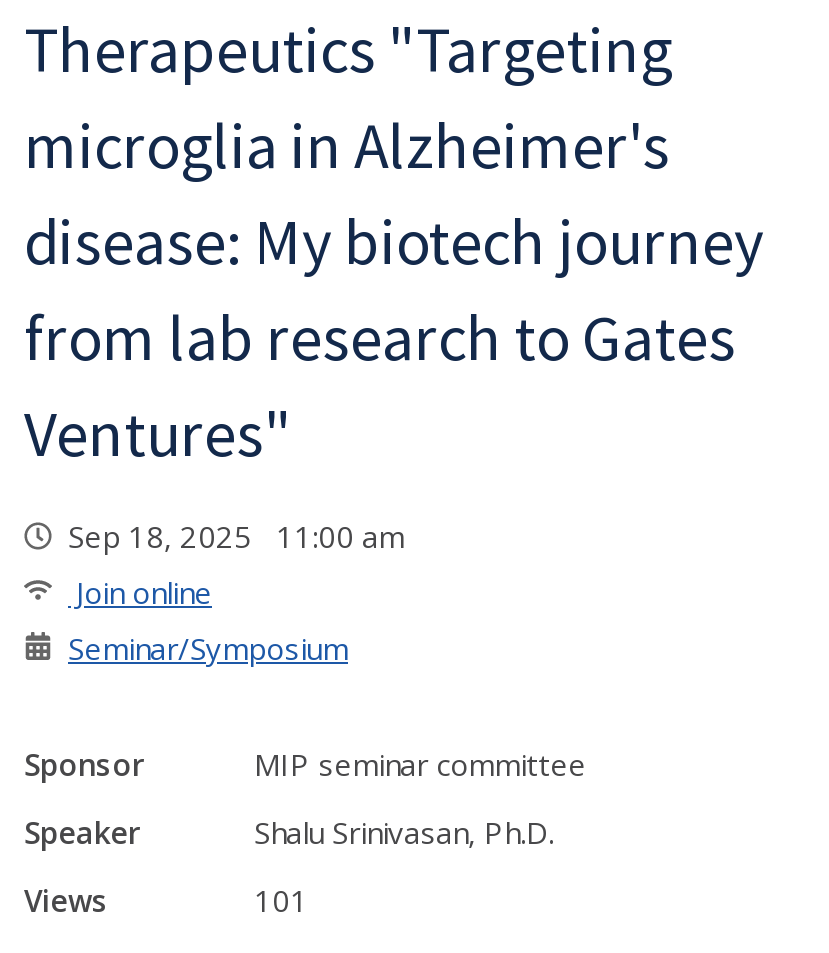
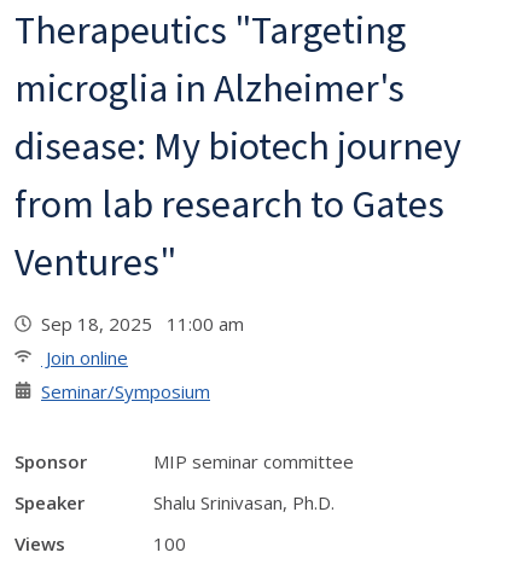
- 101
+ 100
